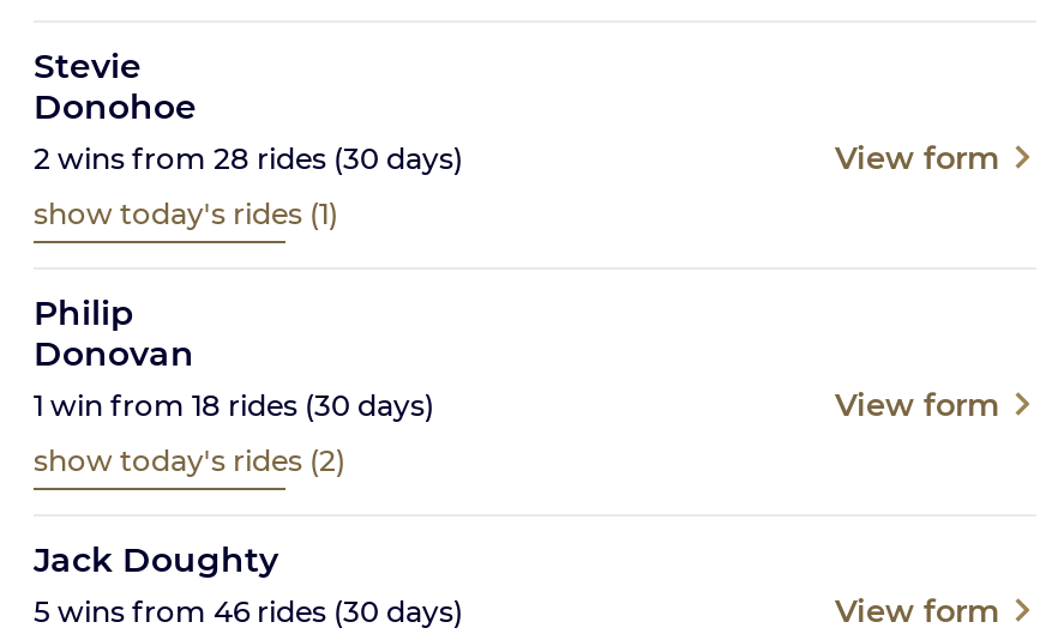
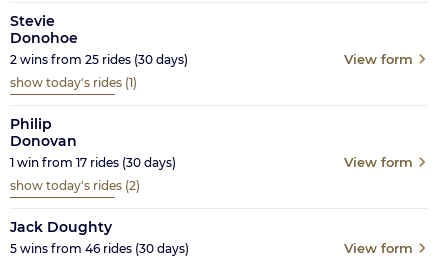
- 2 wins from 28 rides (30 days)
+ 2 wins from 25 rides (30 days)

- 1 win from 18 rides (30 days)
+ 1 win from 17 rides (30 days)
